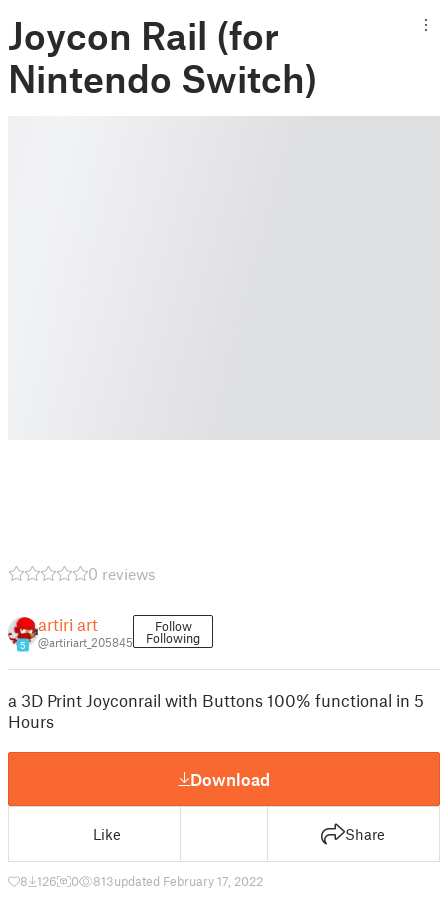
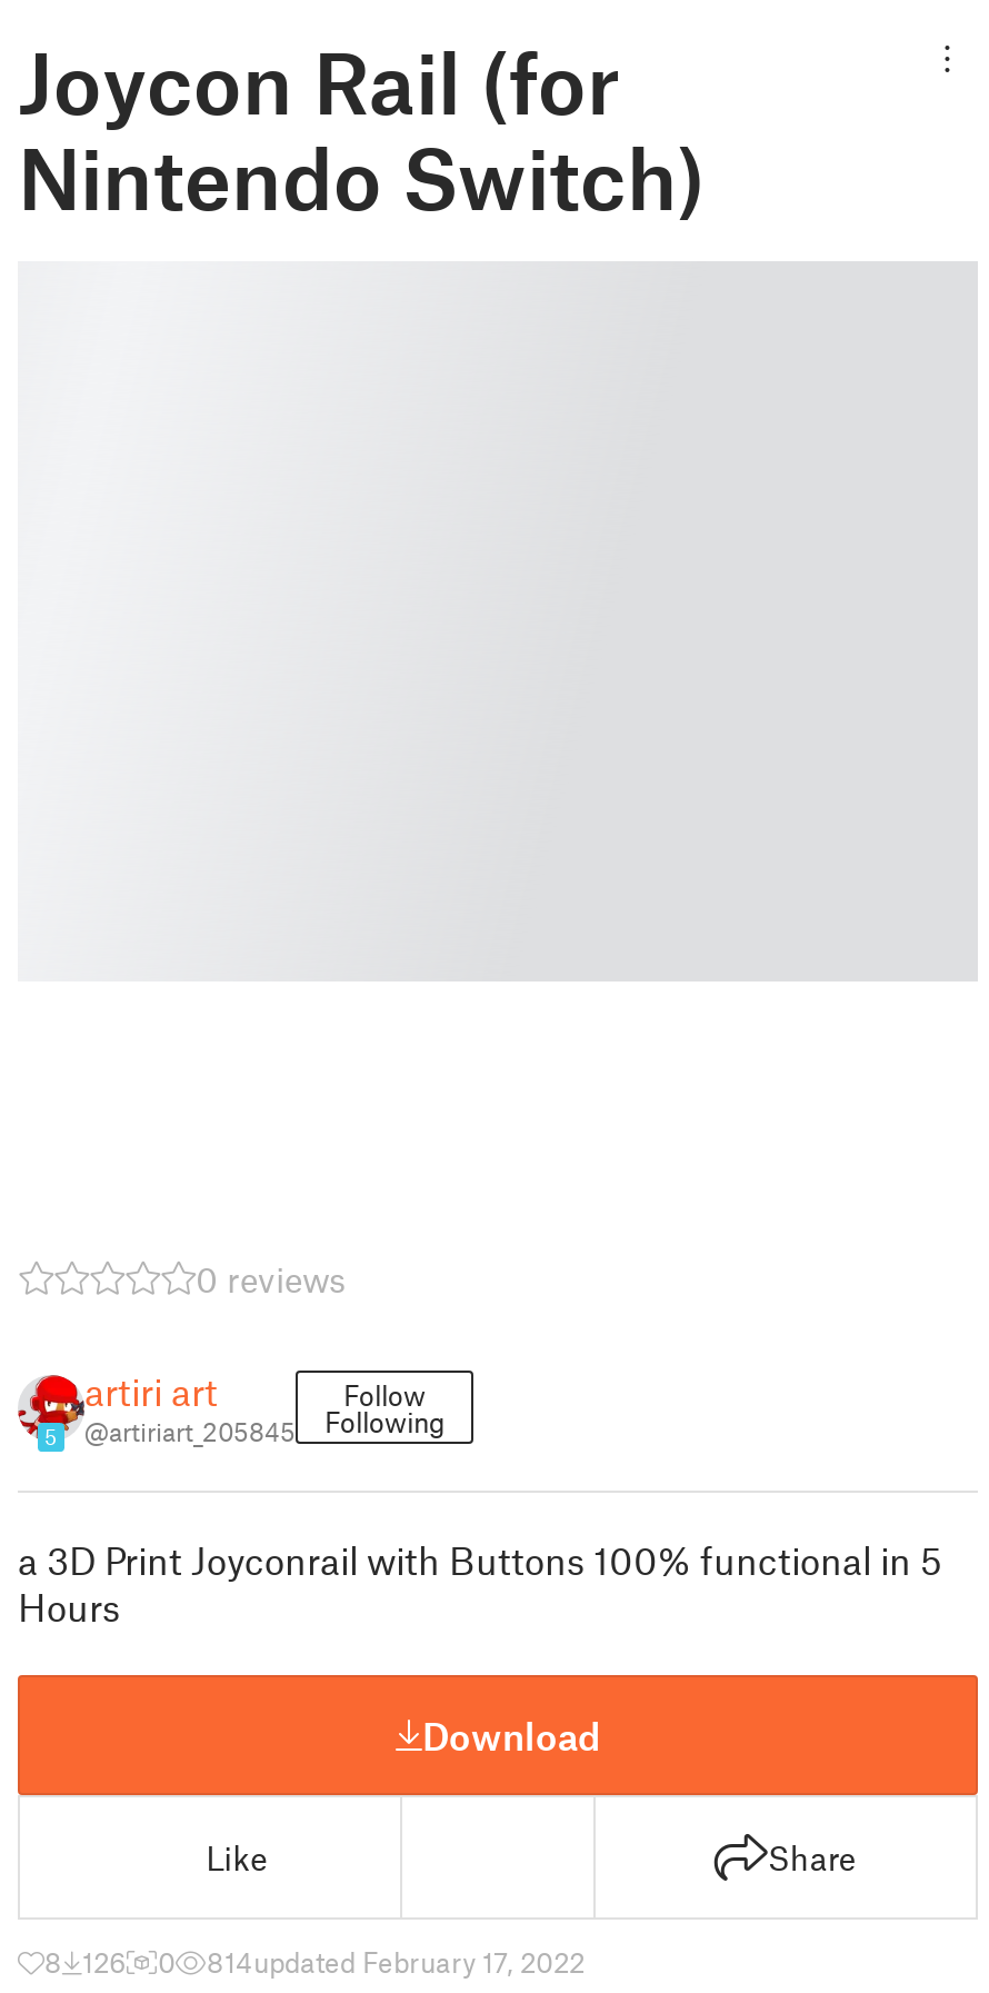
- 813updated February 17, 2022
+ 814updated February 17, 2022
